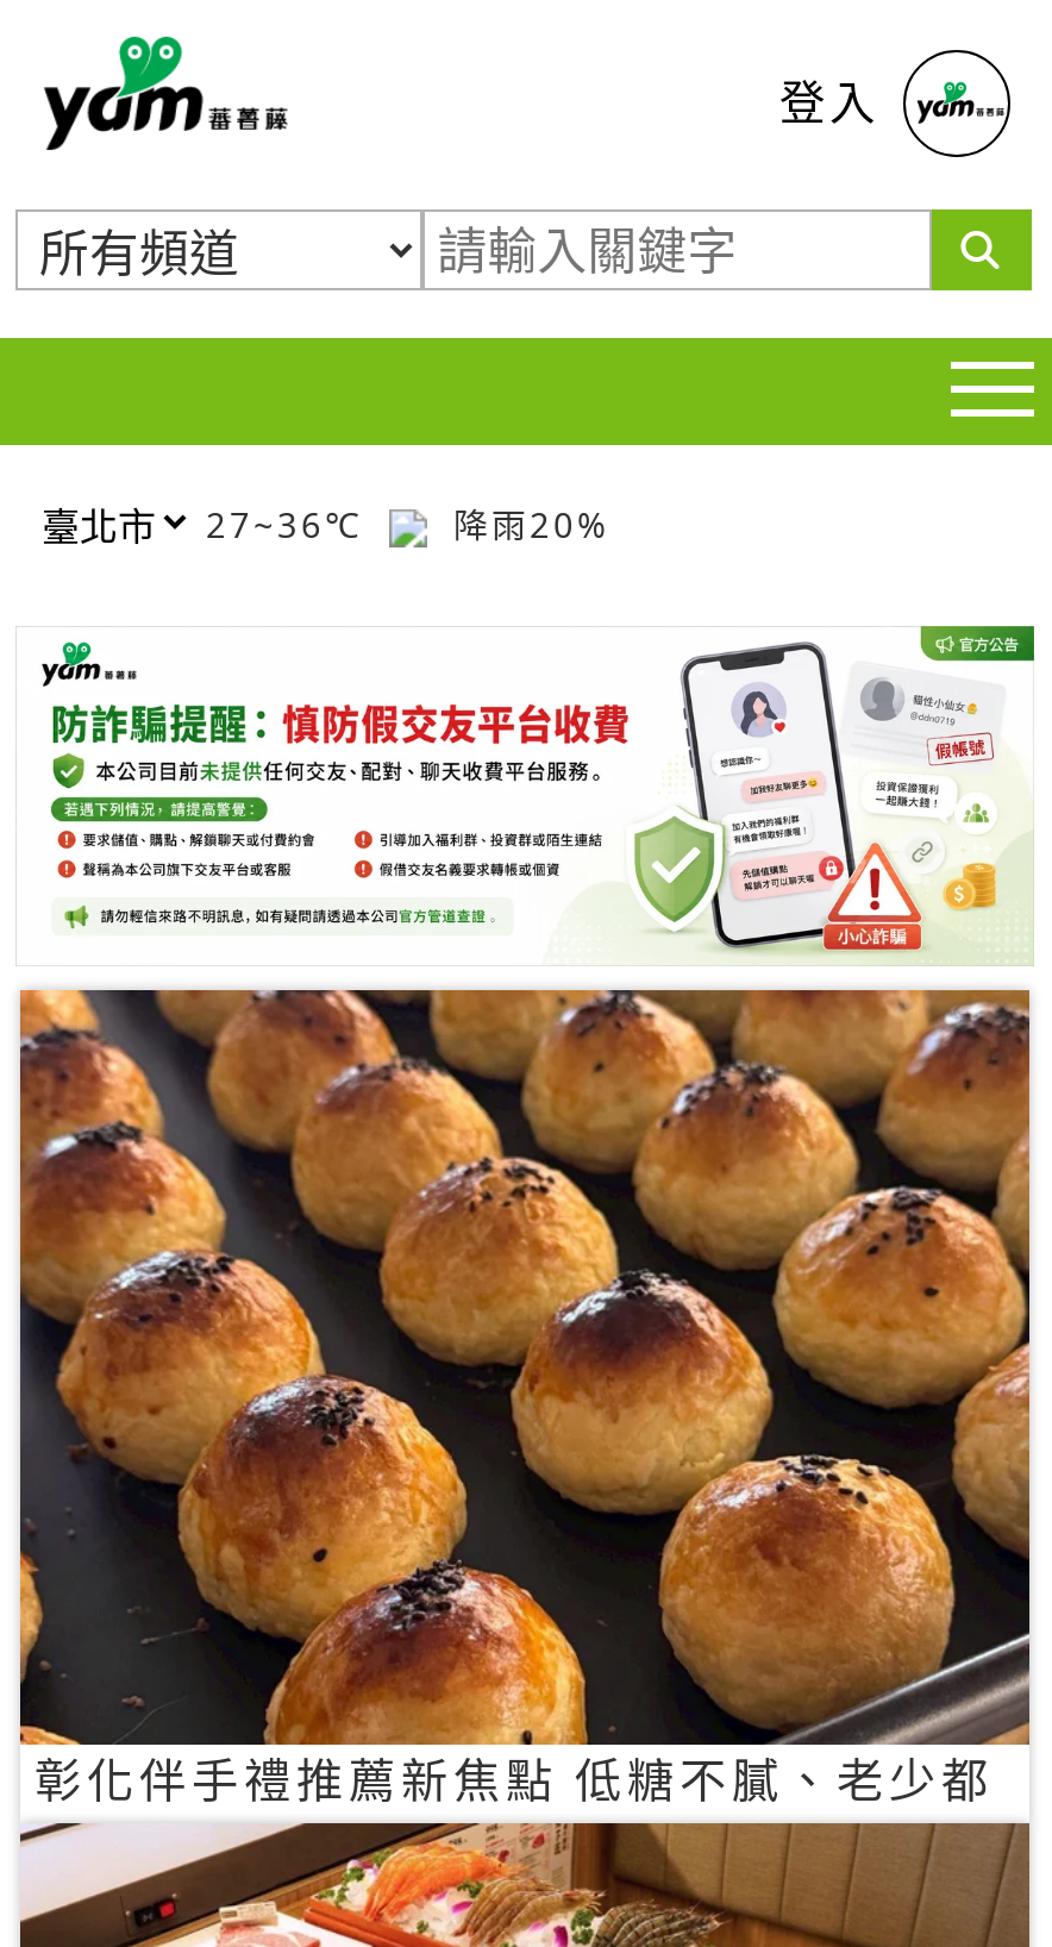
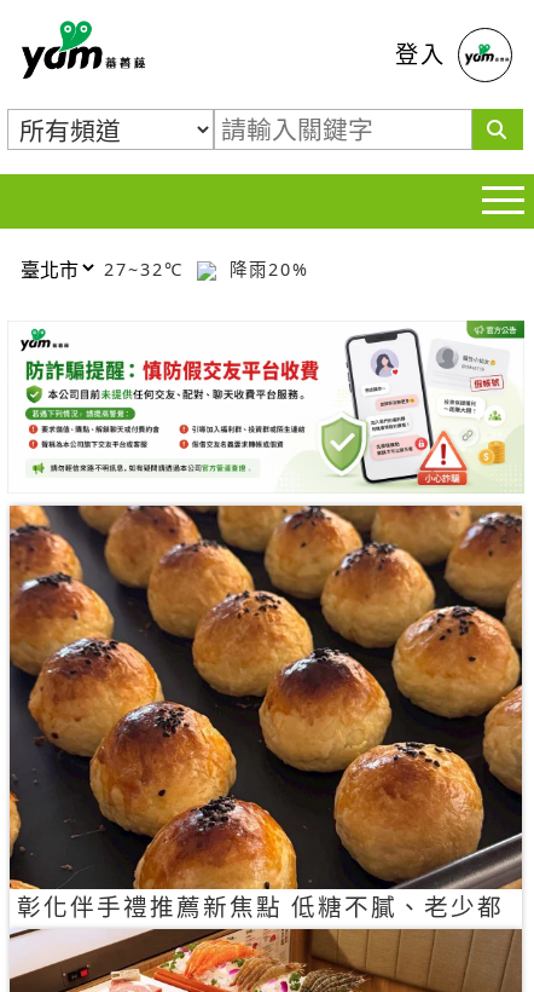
- 27~36℃ 降雨20%
+ 27~32℃ 降雨20%
